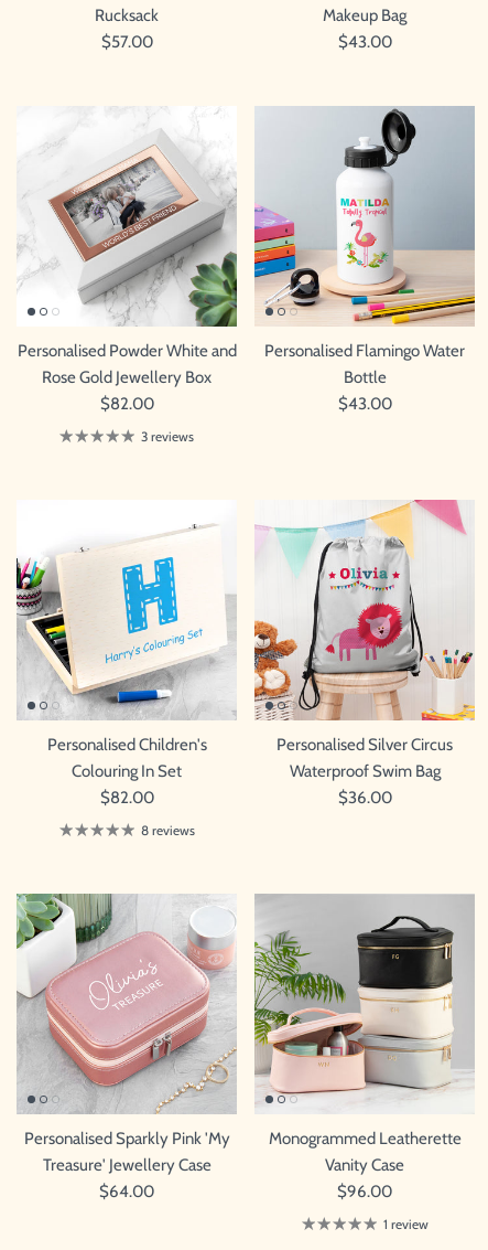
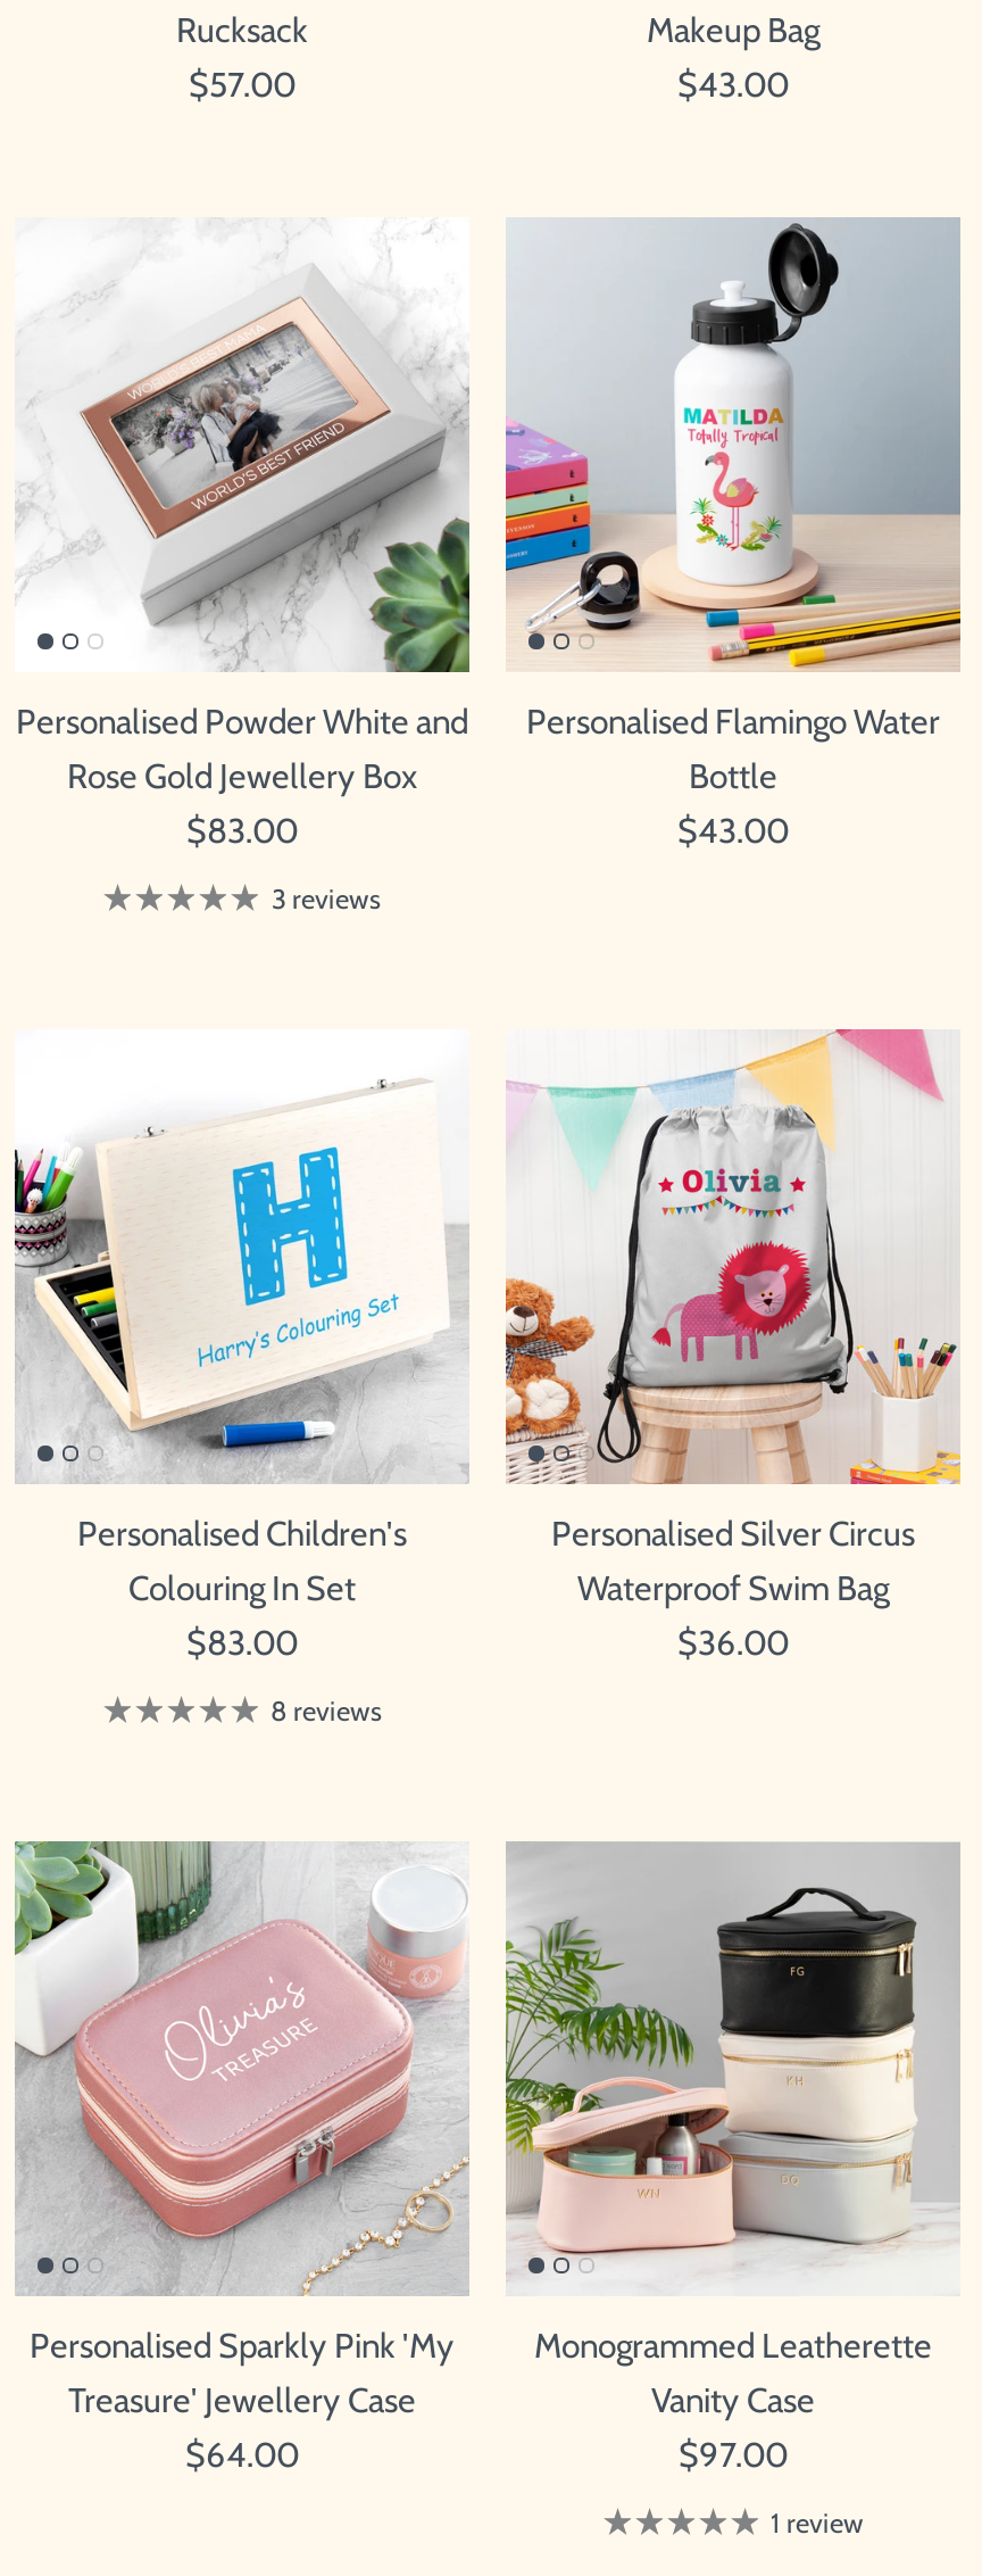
- $82.00
+ $83.00

- $82.00
+ $83.00

- $96.00
+ $97.00
